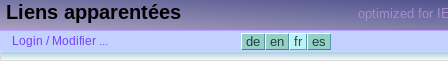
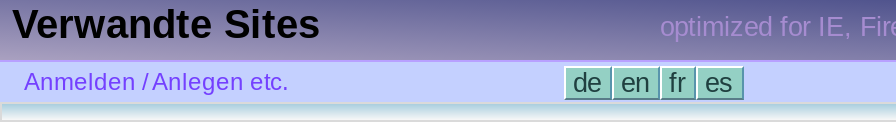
- Liens apparentées
+ Verwandte Sites

- Login / Modifier ...
+ Anmelden / Anlegen etc.
